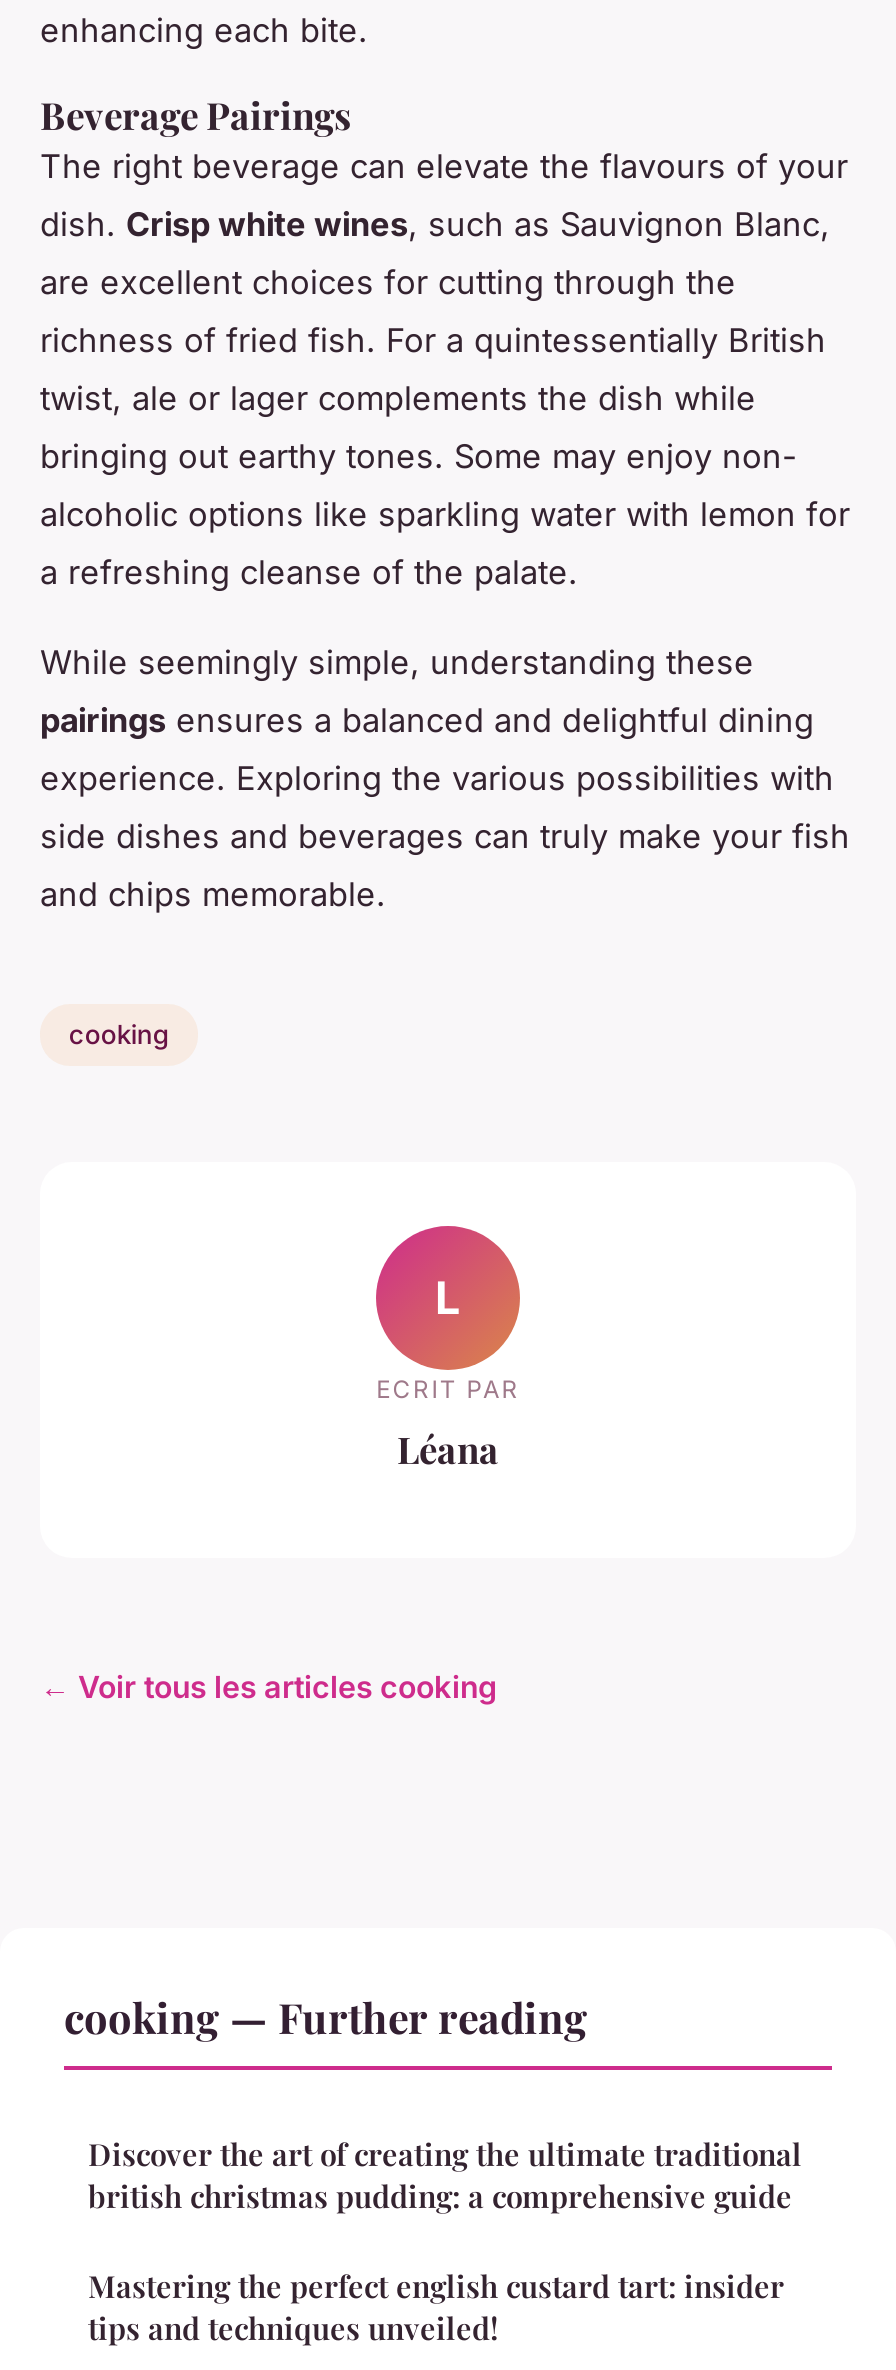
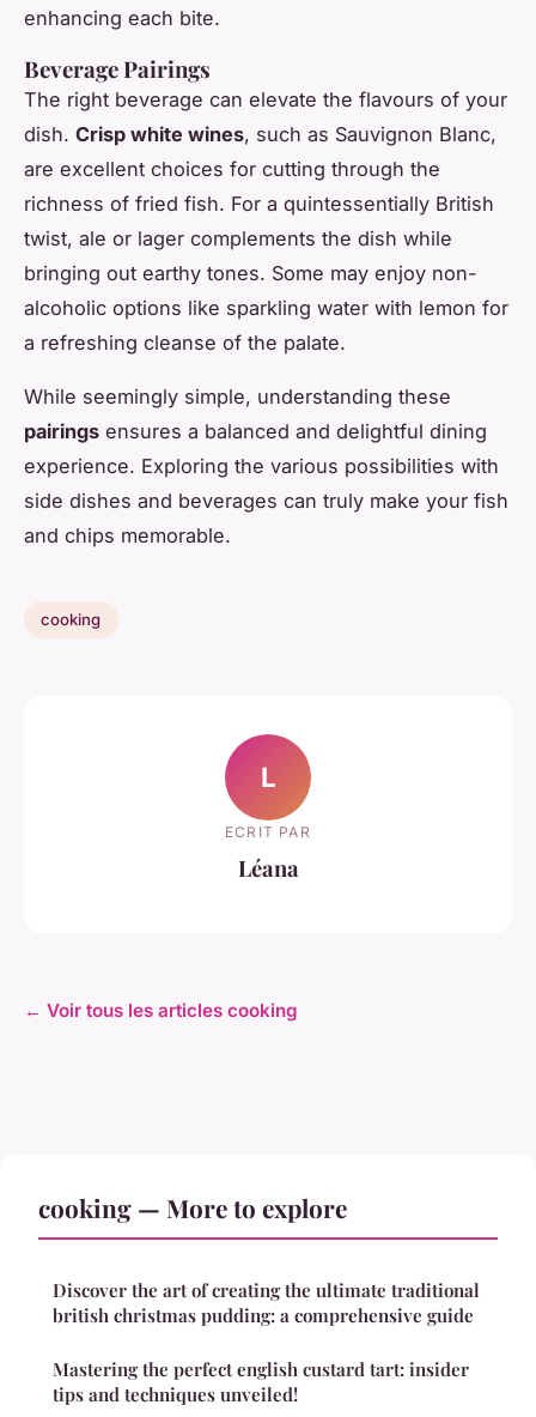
- cooking — Further reading
+ cooking — More to explore
